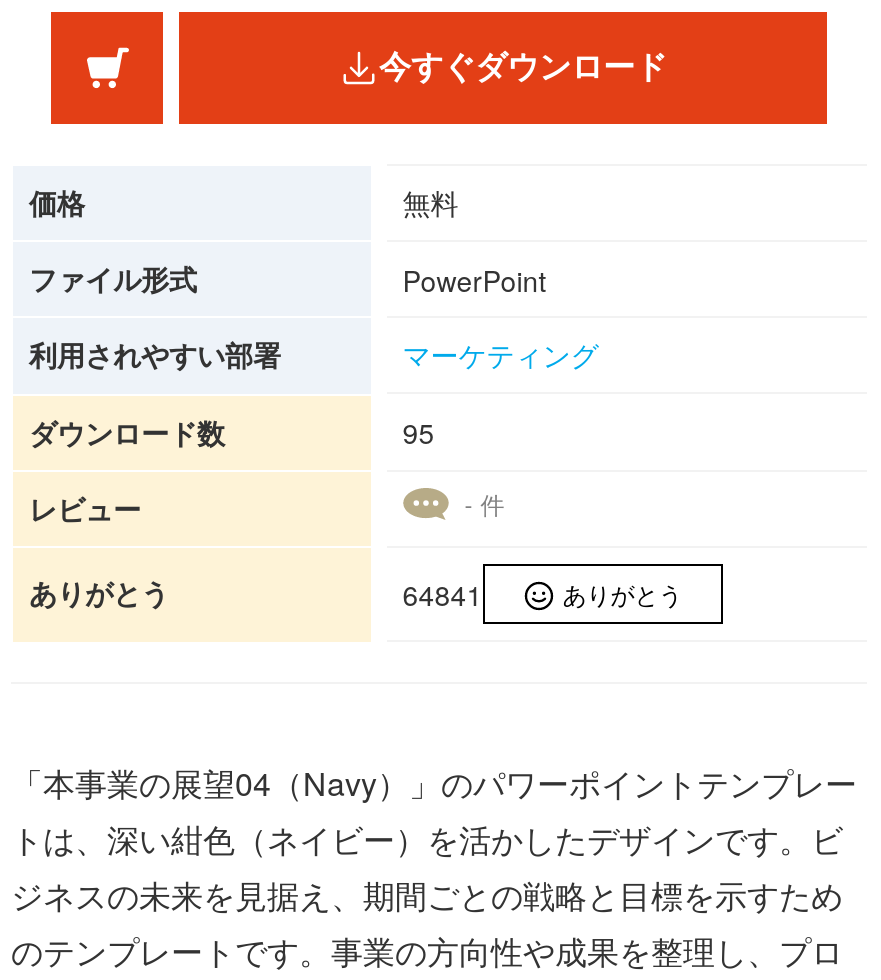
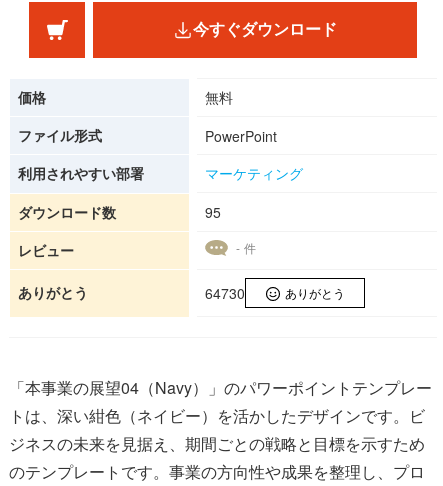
- 64841
+ 64730
